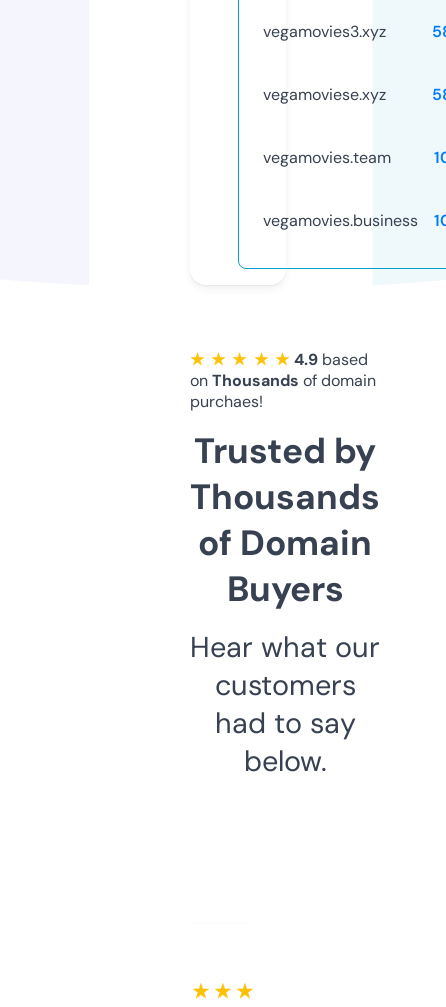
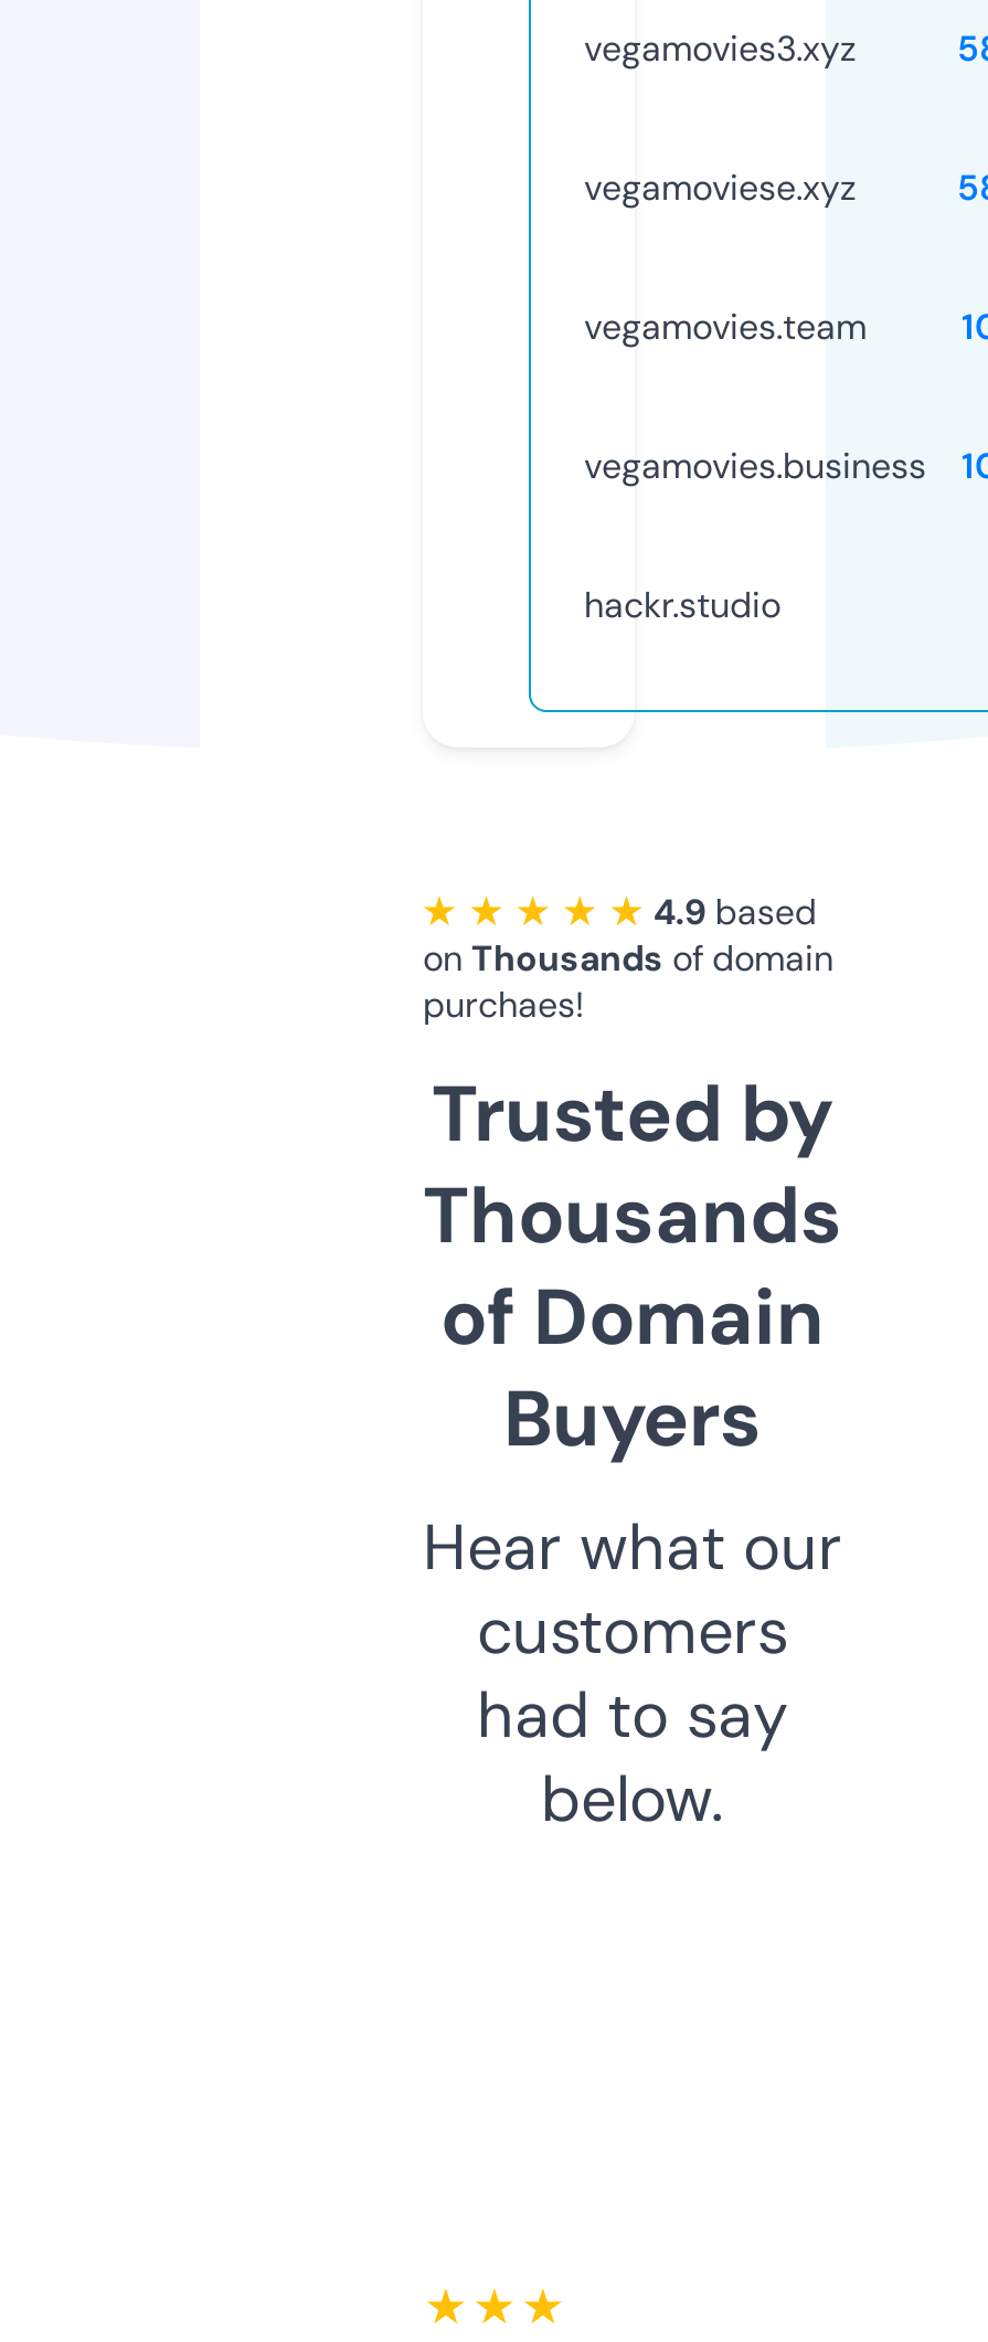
+ hackr.studio
